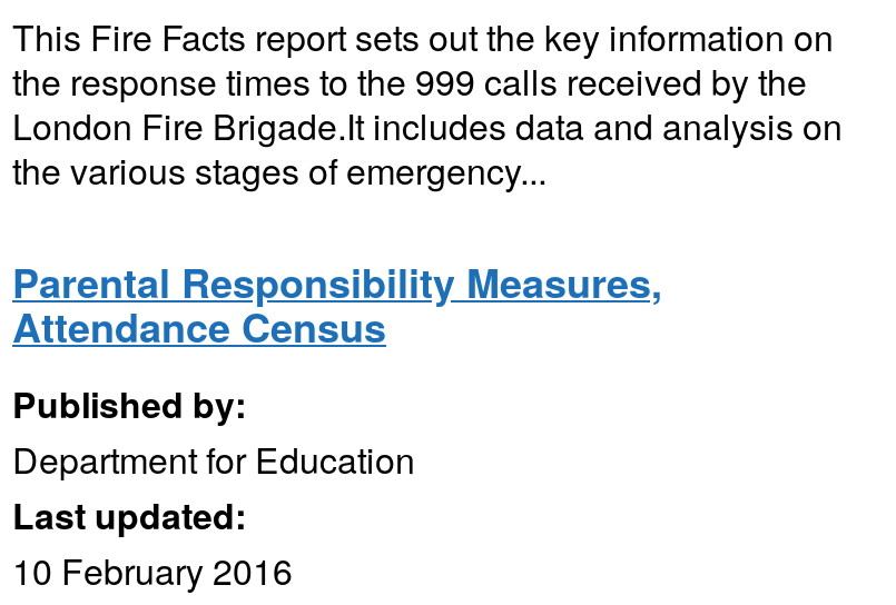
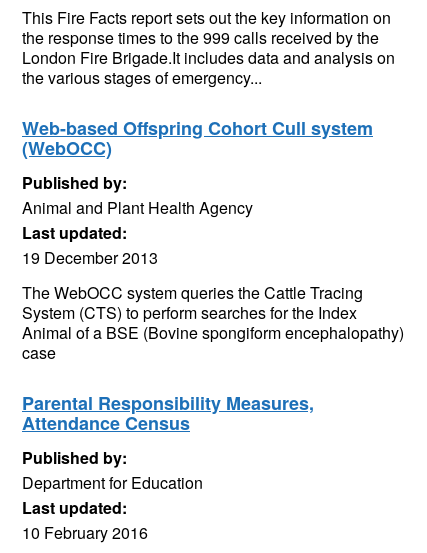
+ Web-based Offspring Cohort Cull system
+ (WebOCC)
+ Published by:
+ Animal and Plant Health Agency
+ Last updated:
+ 19 December 2013
+ The WebOCC system queries the Cattle Tracing
+ System (CTS) to perform searches for the Index
+ Animal of a BSE (Bovine spongiform encephalopathy)
+ case
